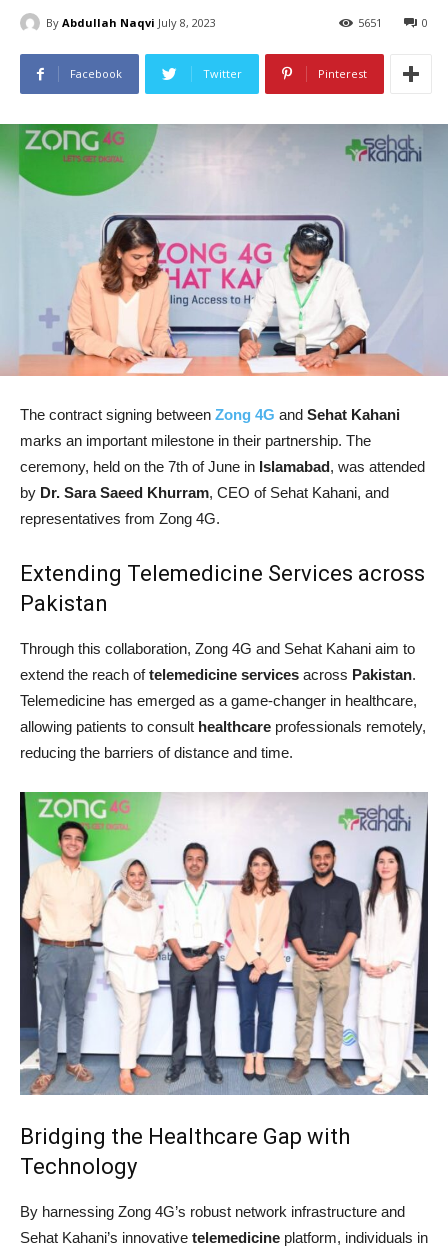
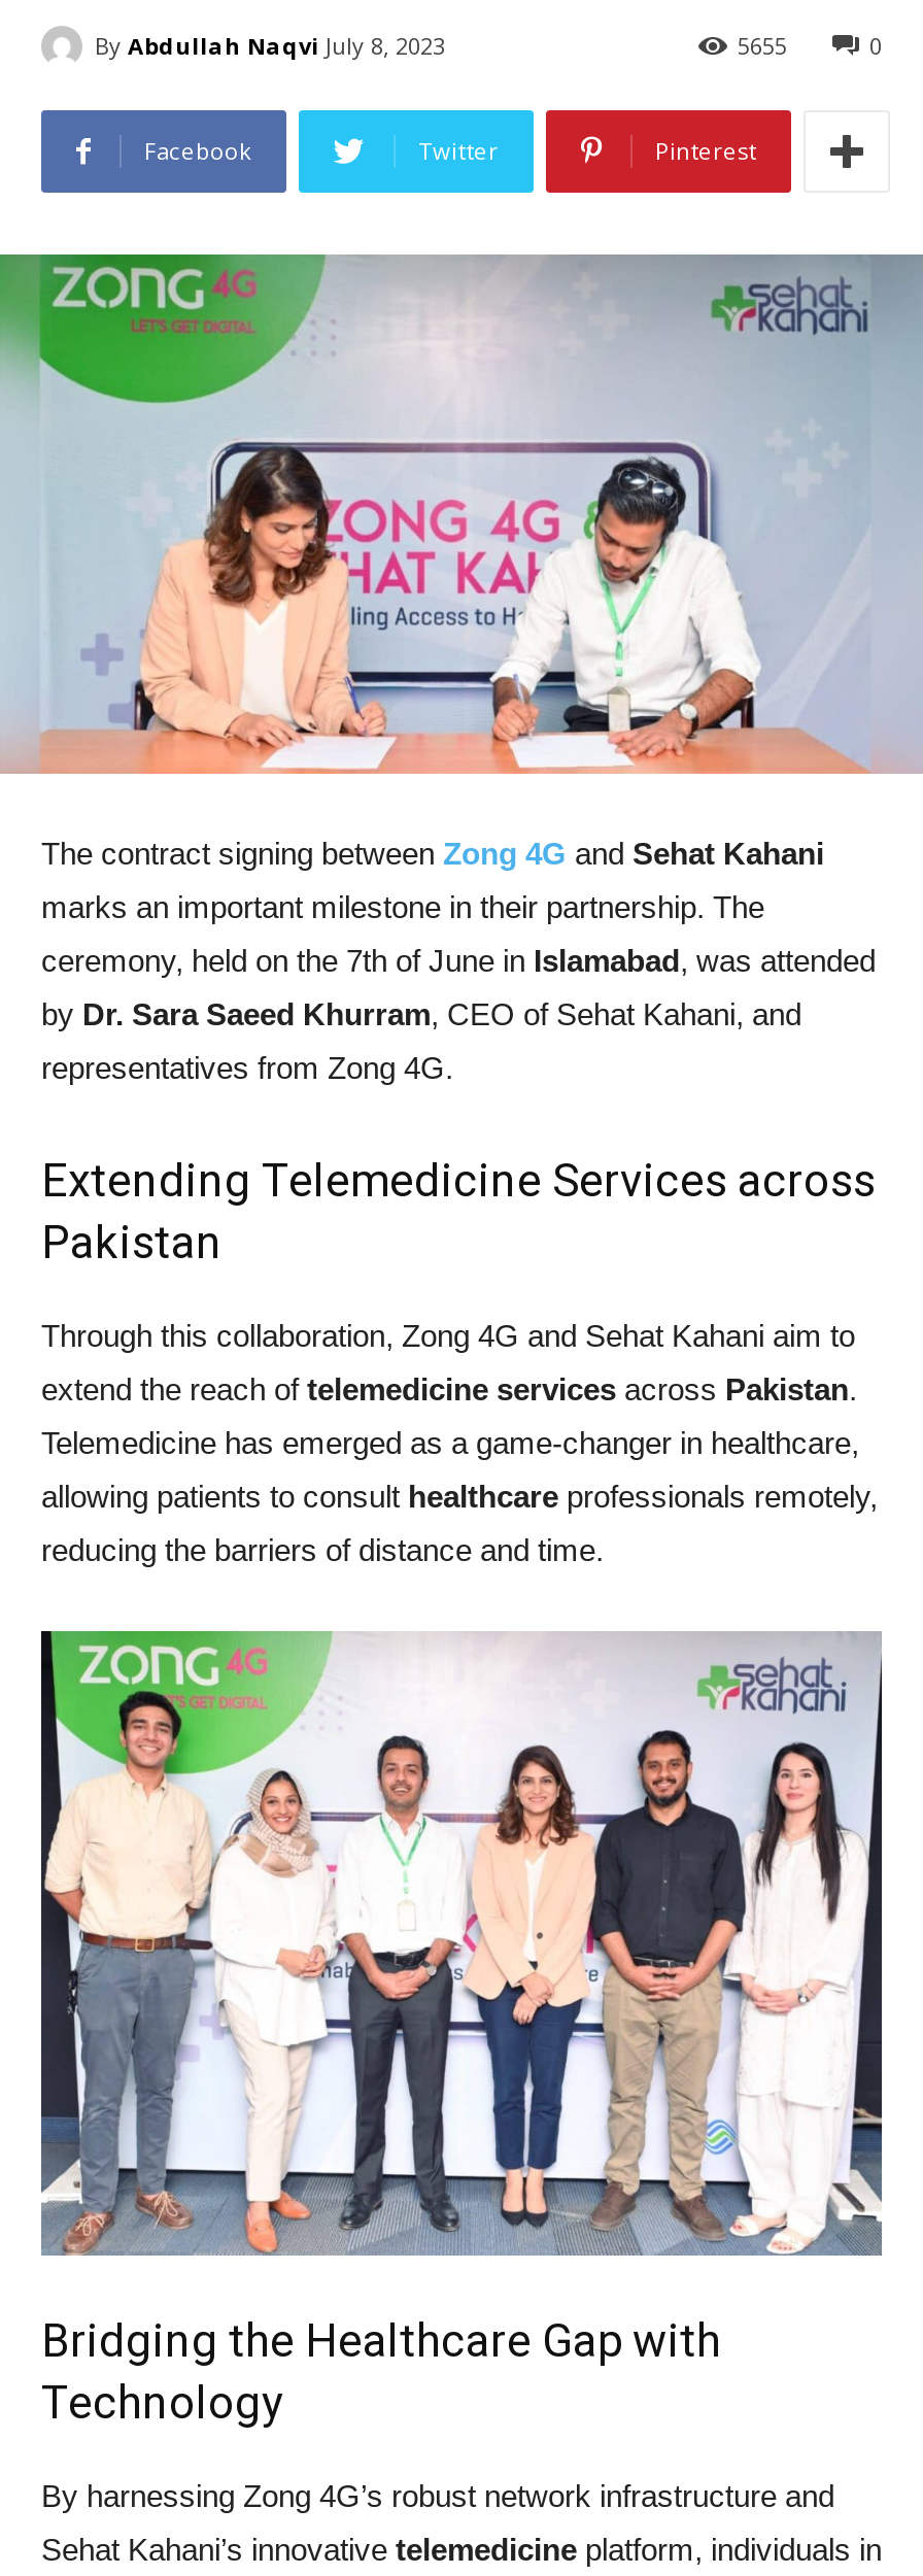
- 5651
+ 5655
